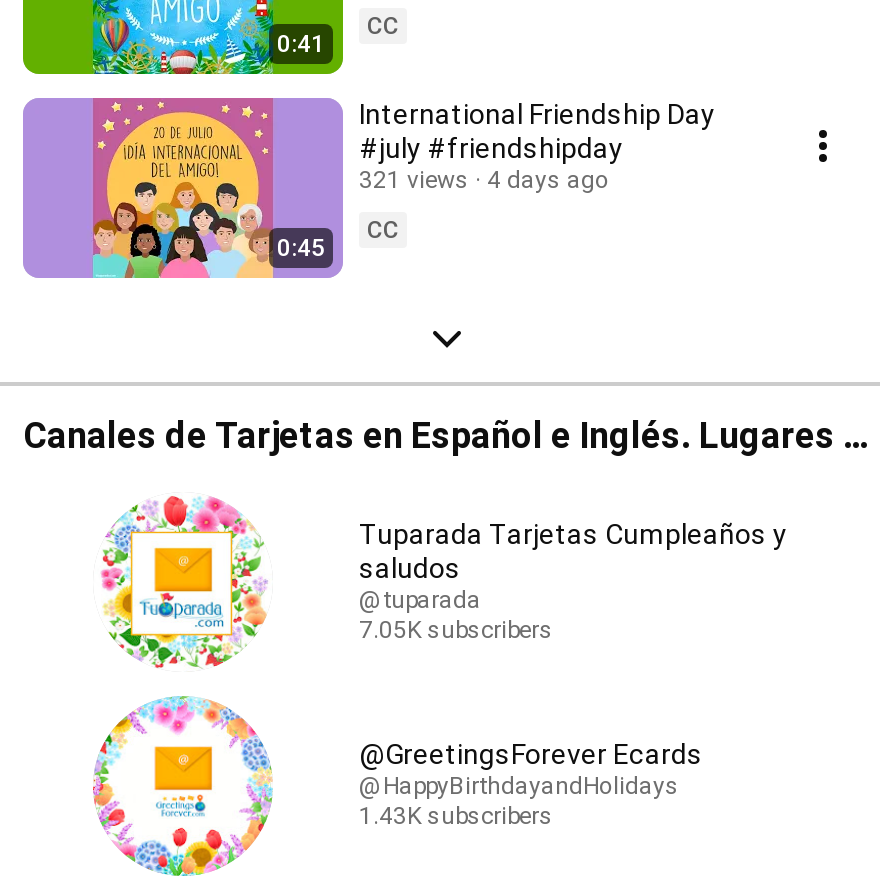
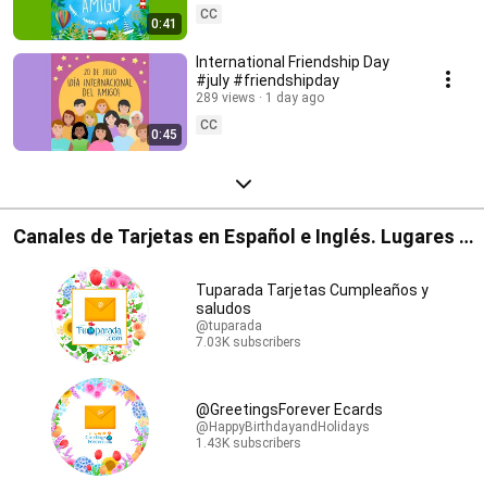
- 321 views
+ 289 views

- 4 days ago
+ 1 day ago

- 7.05K subscribers
+ 7.03K subscribers
